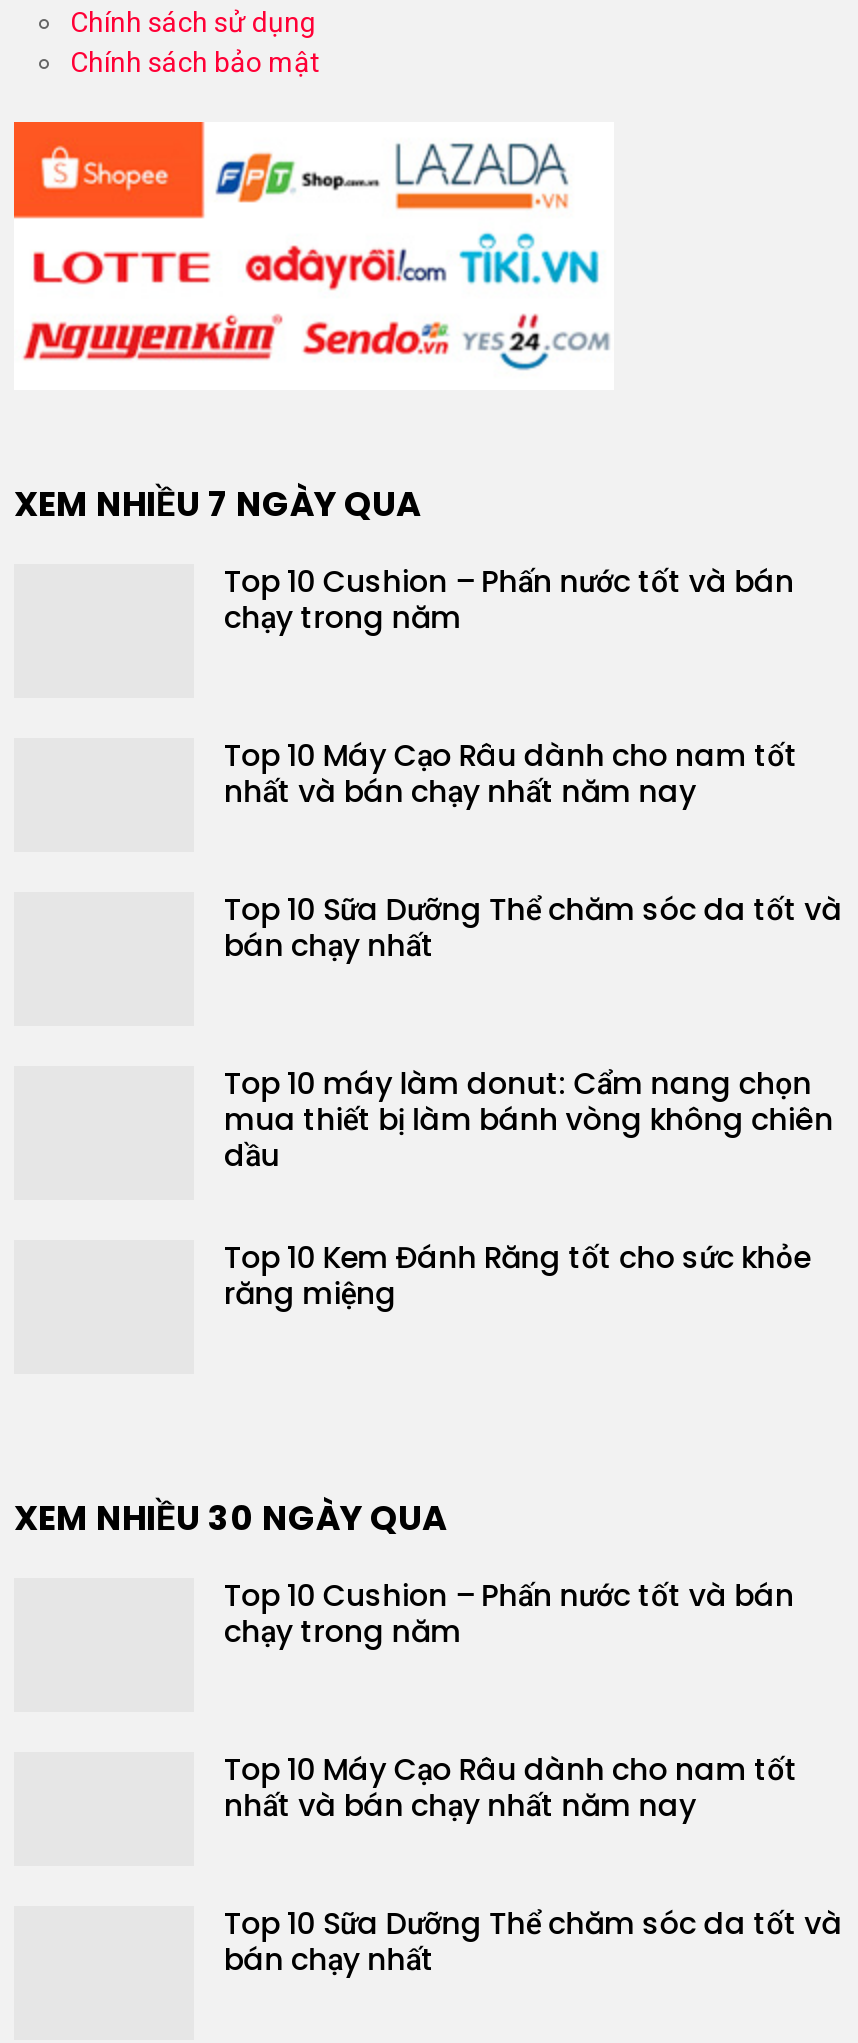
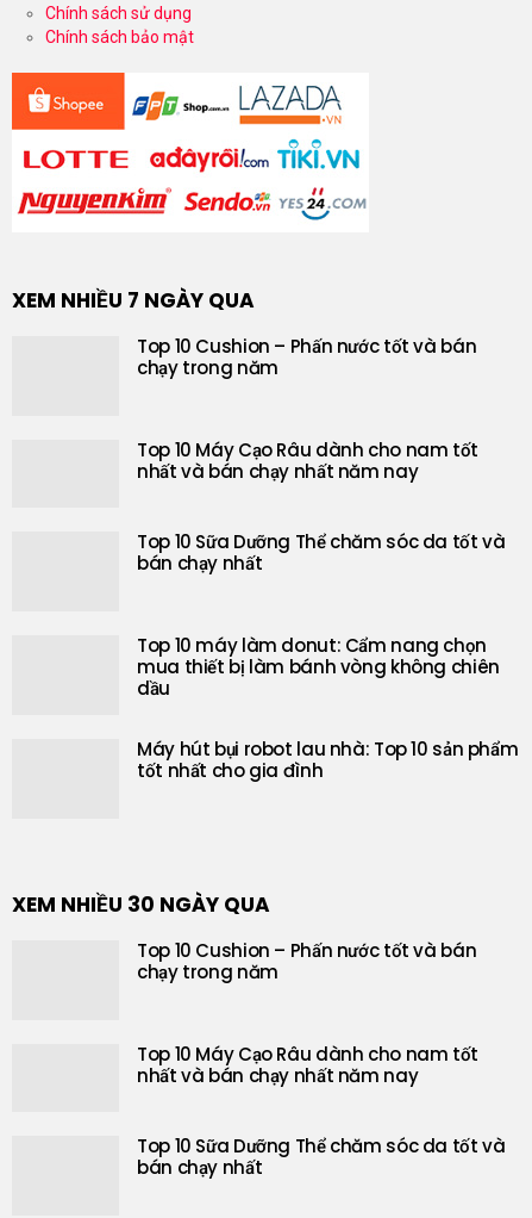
- Top 10 Kem Đánh Răng tốt cho sức khỏe
- răng miệng
+ Máy hút bụi robot lau nhà: Top 10 sản phẩm
+ tốt nhất cho gia đình
